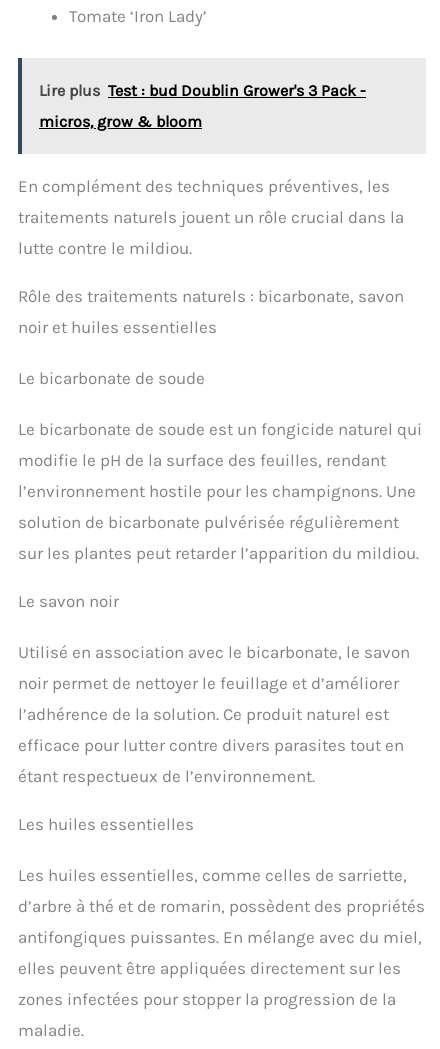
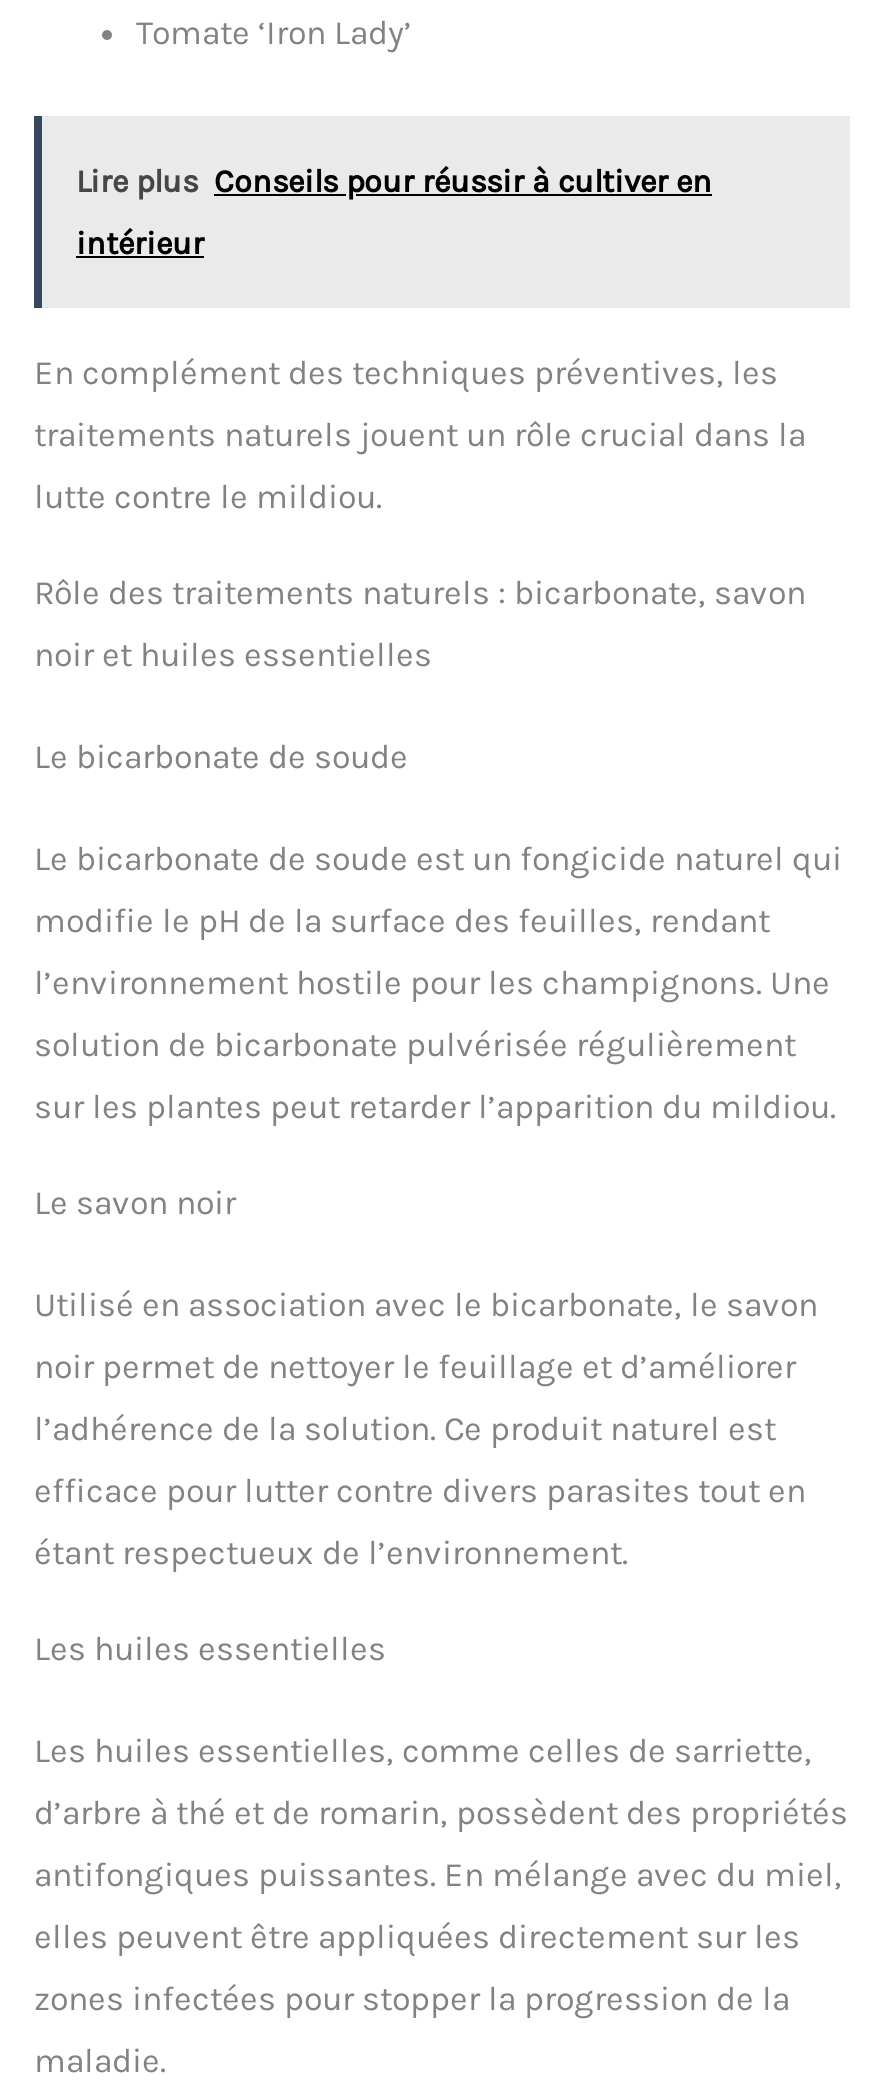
- Lire plus Test : bud Doublin Grower's 3 Pack -
+ Lire plus Conseils pour réussir à cultiver en

- micros, grow & bloom
+ intérieur
